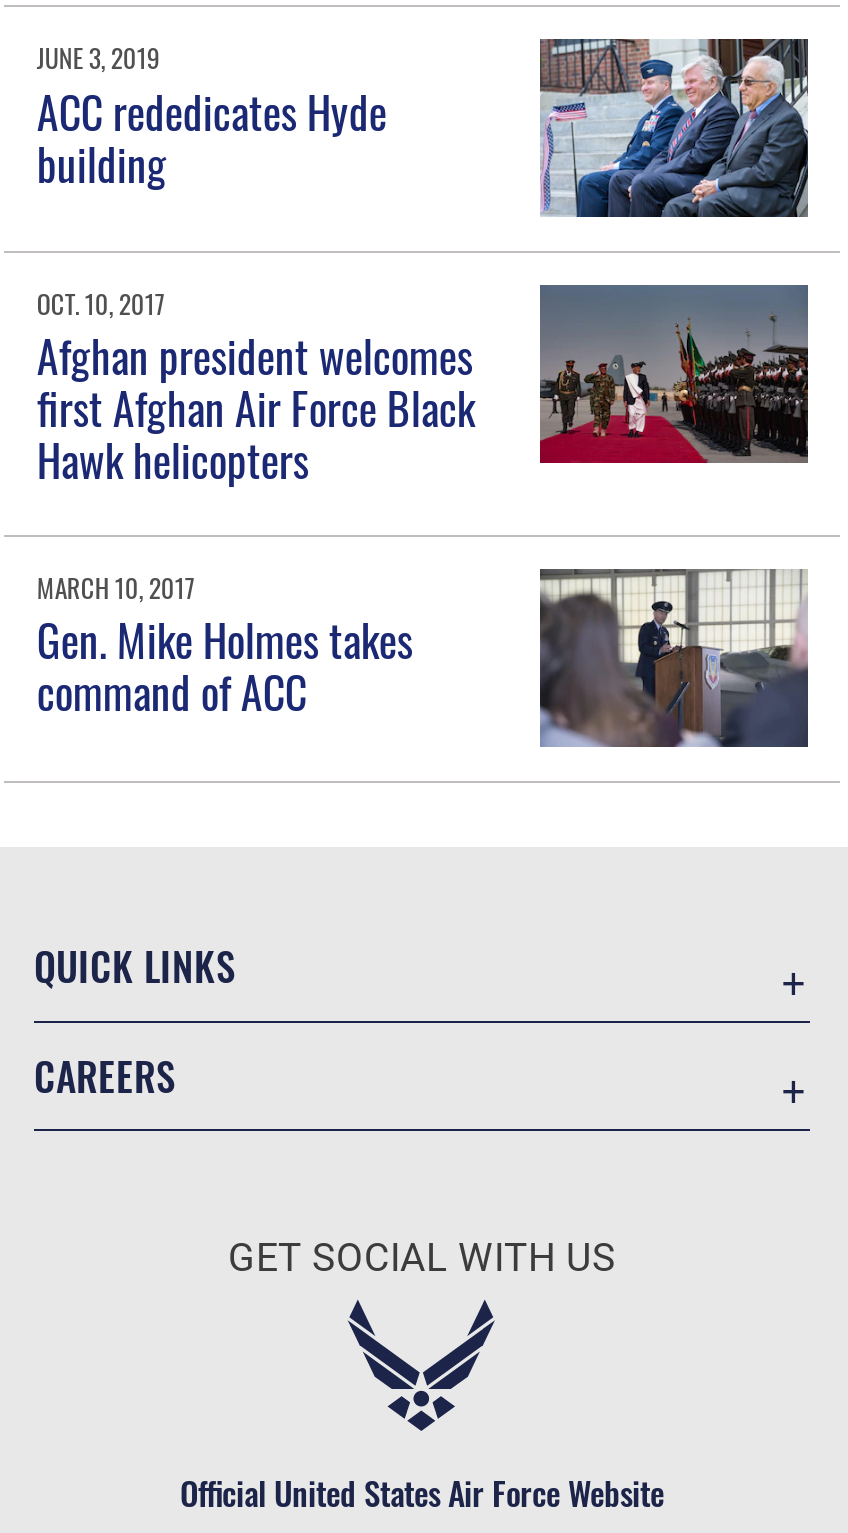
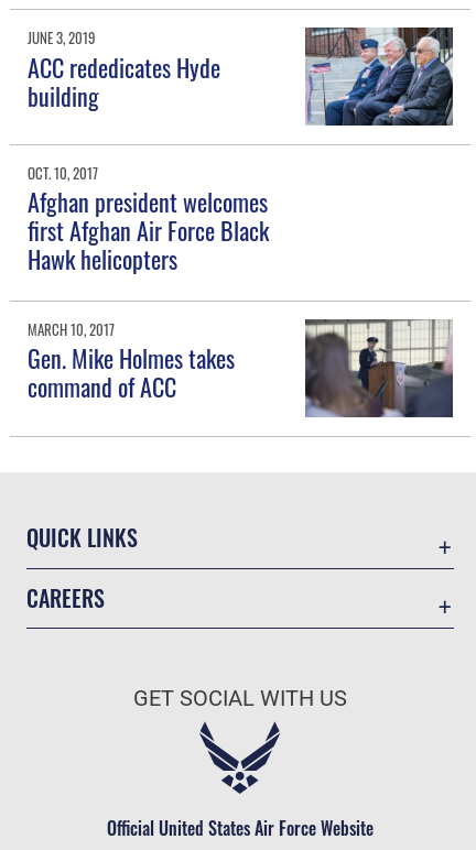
- [image]
